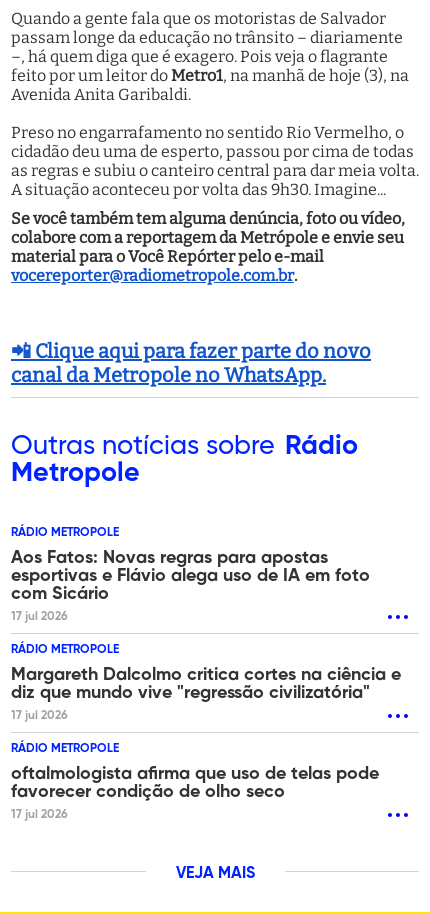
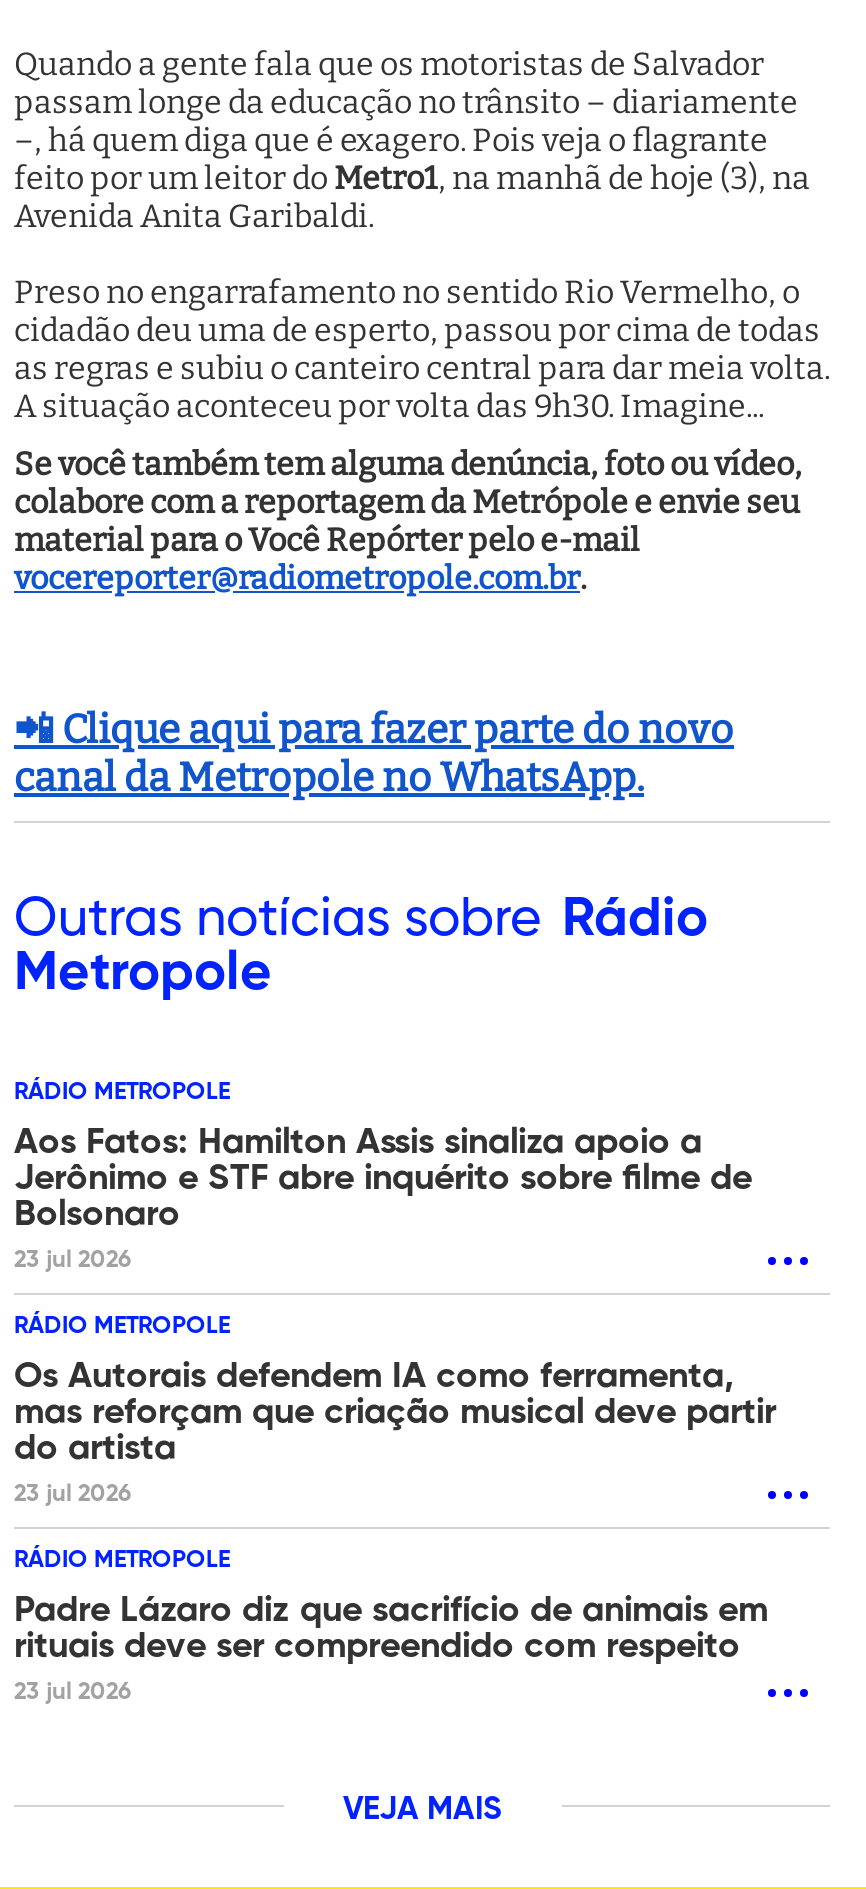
- Aos Fatos: Novas regras para apostas
- esportivas e Flávio alega uso de IA em foto
- com Sicário
- 17 jul 2026
+ Aos Fatos: Hamilton Assis sinaliza apoio a
+ Jerônimo e STF abre inquérito sobre filme de
+ Bolsonaro
+ 23 jul 2026

- Margareth Dalcolmo critica cortes na ciência e
- diz que mundo vive "regressão civilizatória"
- 17 jul 2026
+ Os Autorais defendem IA como ferramenta,
+ mas reforçam que criação musical deve partir
+ do artista
+ 23 jul 2026

- oftalmologista afirma que uso de telas pode
- favorecer condição de olho seco
- 17 jul 2026
+ Padre Lázaro diz que sacrifício de animais em
+ rituais deve ser compreendido com respeito
+ 23 jul 2026
